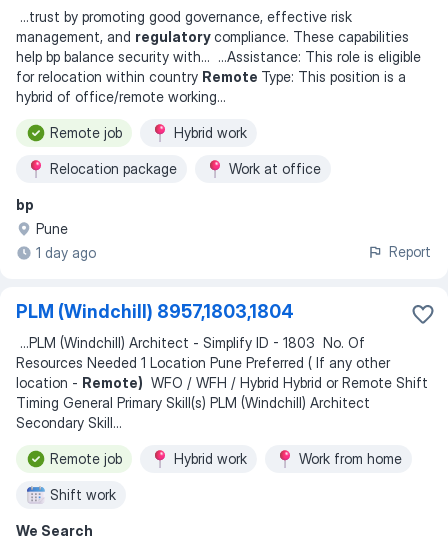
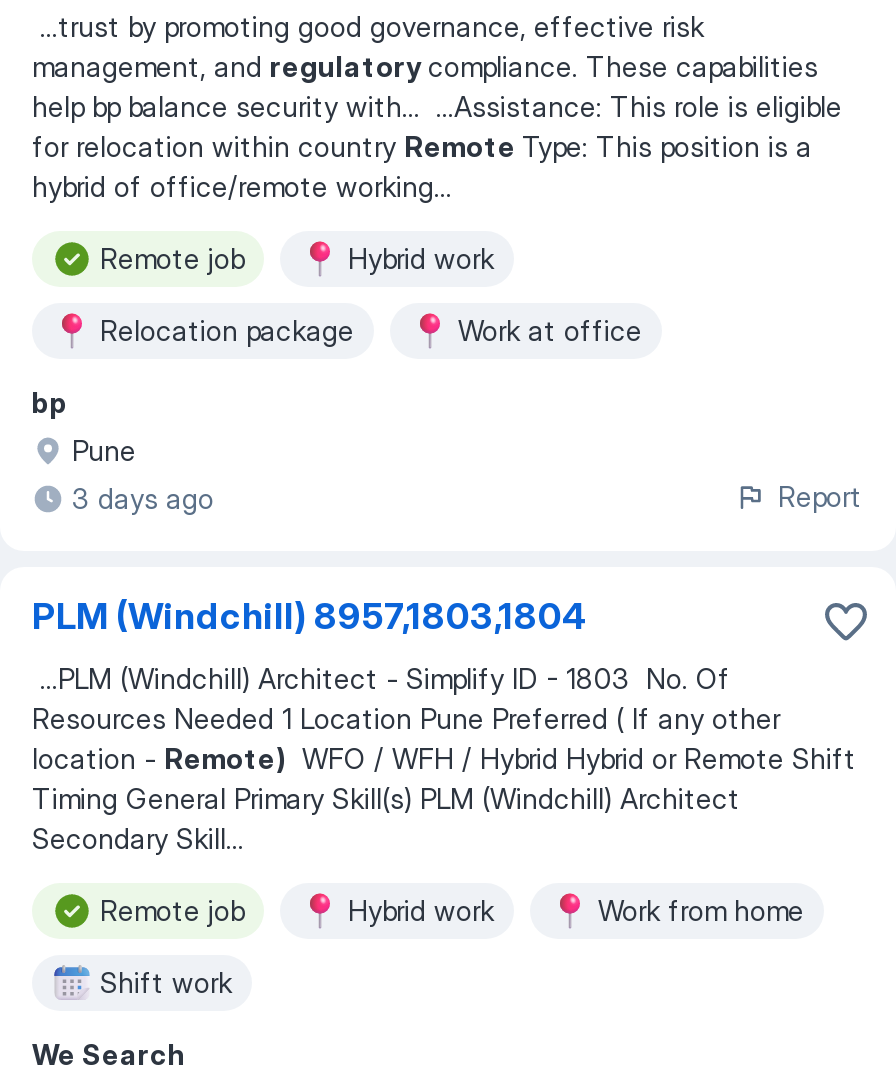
- 1 day ago
+ 3 days ago
